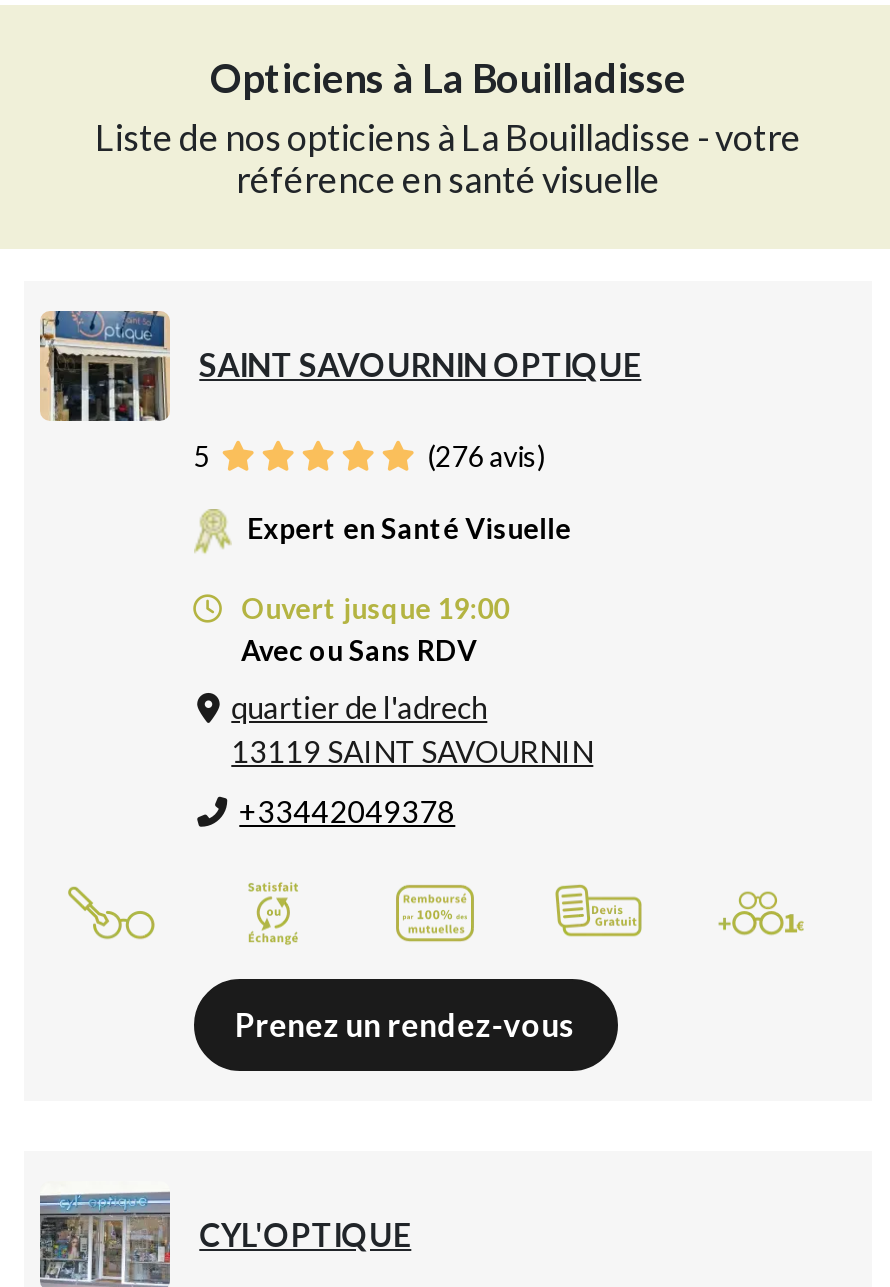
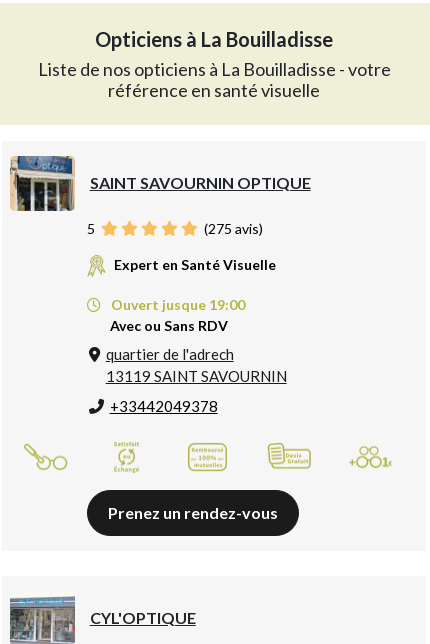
- (276 avis)
+ (275 avis)
